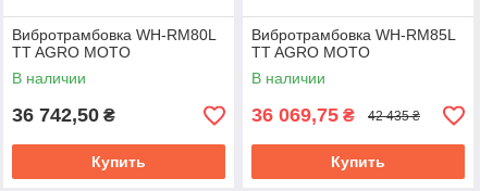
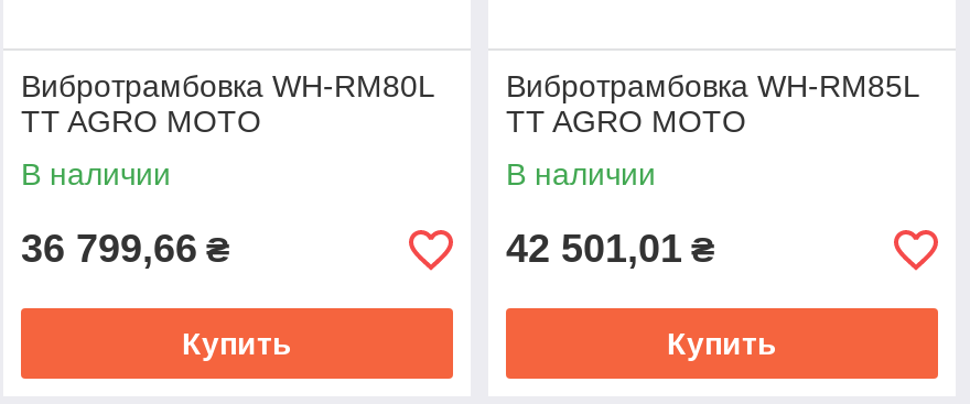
- 36 742,50 ₴
+ 36 799,66 ₴

- 36 069,75 ₴
- 42 435 ₴
+ 42 501,01 ₴
